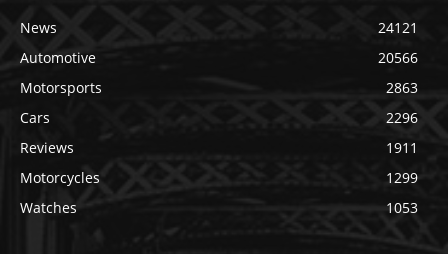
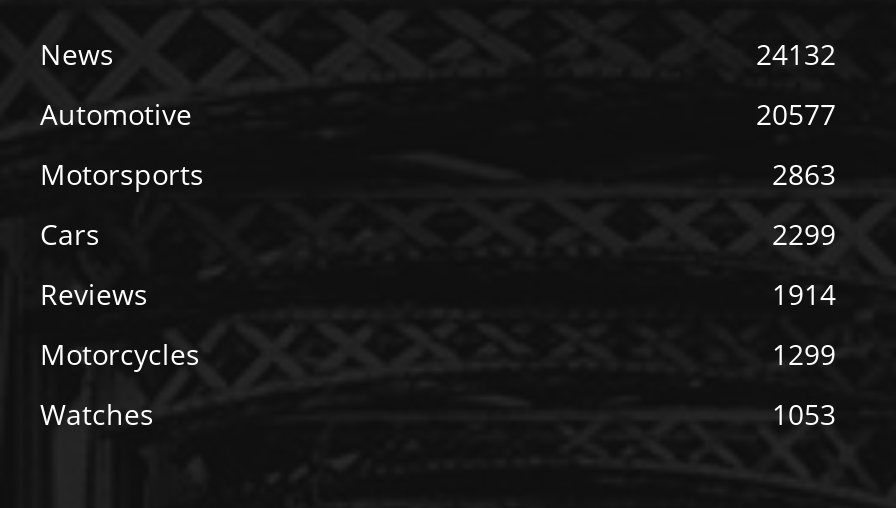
- 24121
+ 24132

- 20566
+ 20577

- 2296
+ 2299

- 1911
+ 1914
